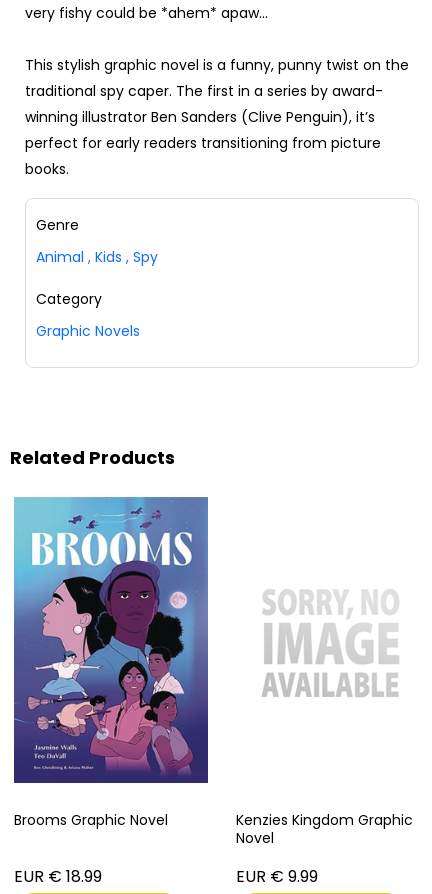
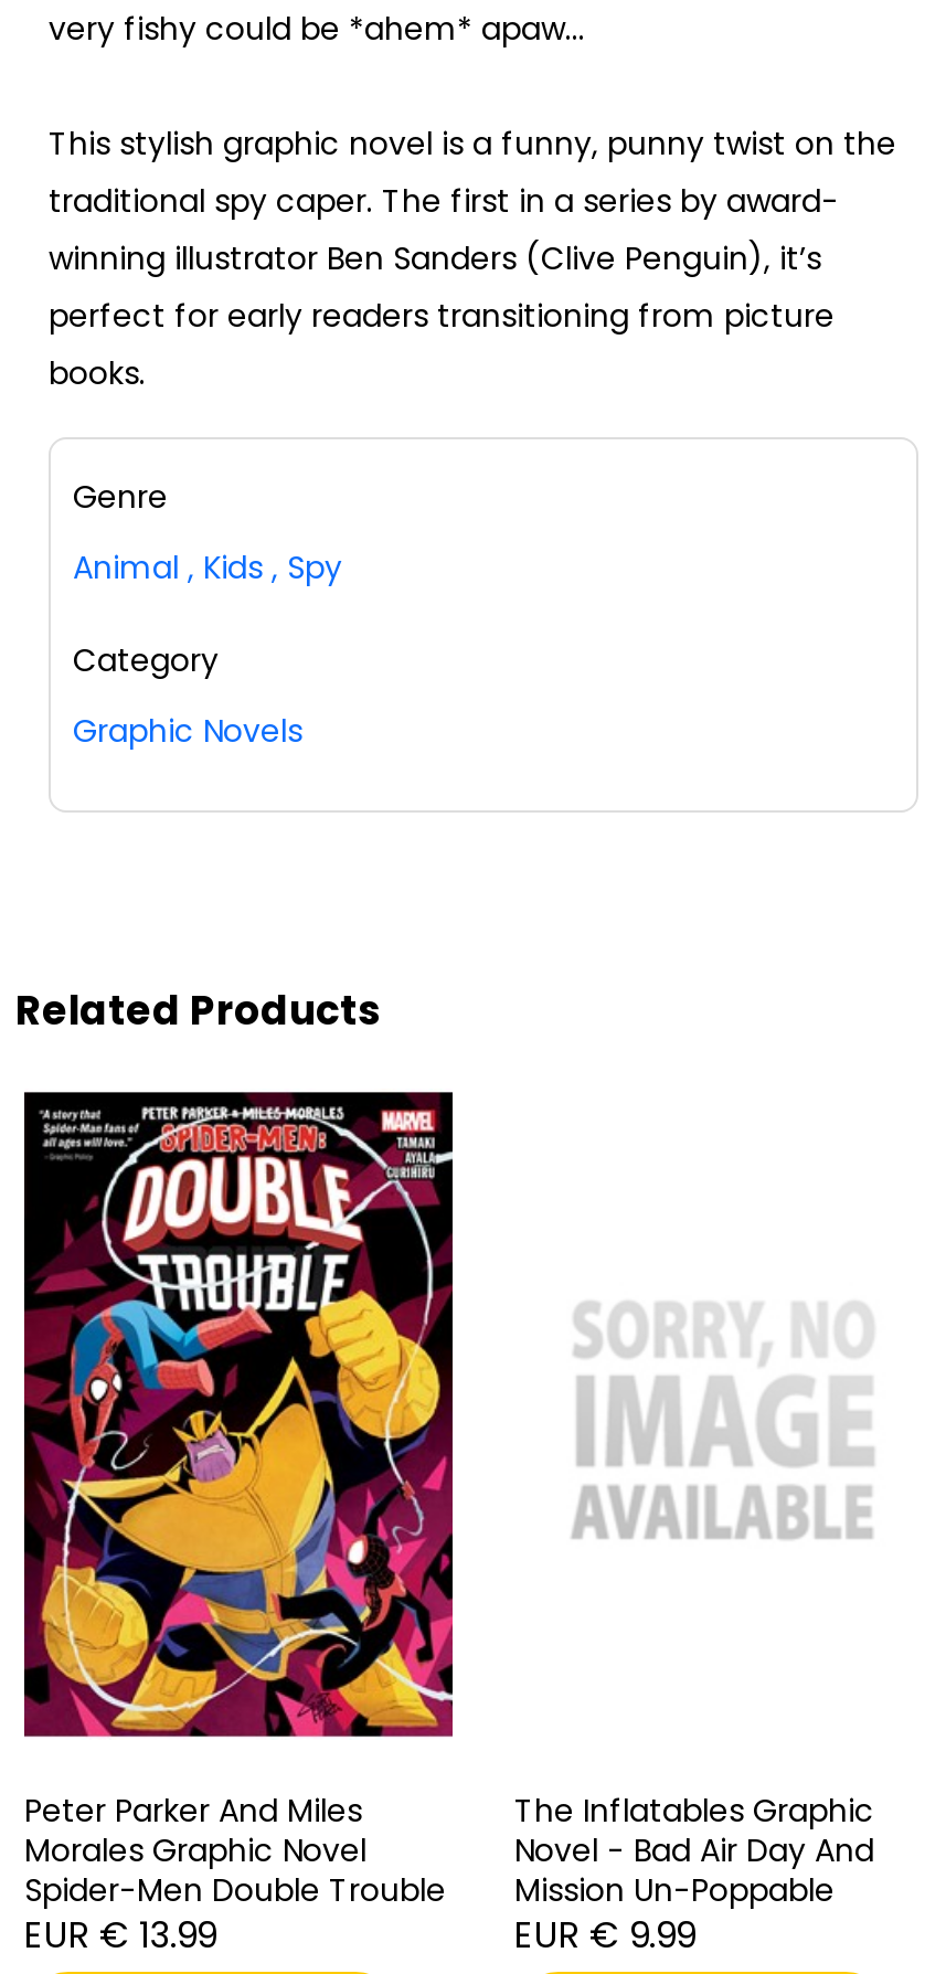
- [image]
- Brooms Graphic Novel
- EUR € 18.99
+ [image]
+ Peter Parker And Miles
+ Morales Graphic Novel
+ Spider-Men Double Trouble
+ EUR € 13.99

- Kenzies Kingdom Graphic
- Novel
+ The Inflatables Graphic
+ Novel - Bad Air Day And
+ Mission Un-Poppable
